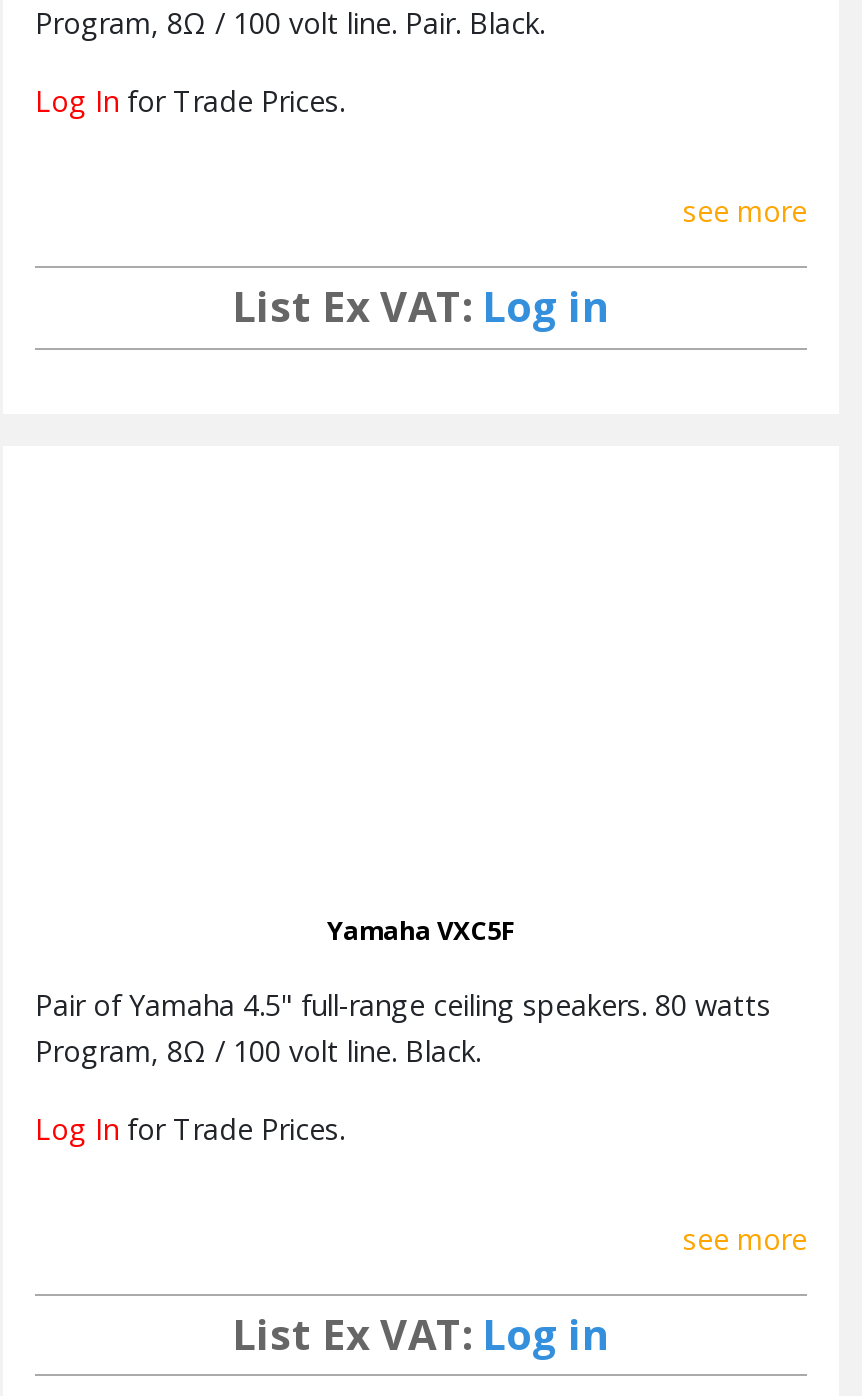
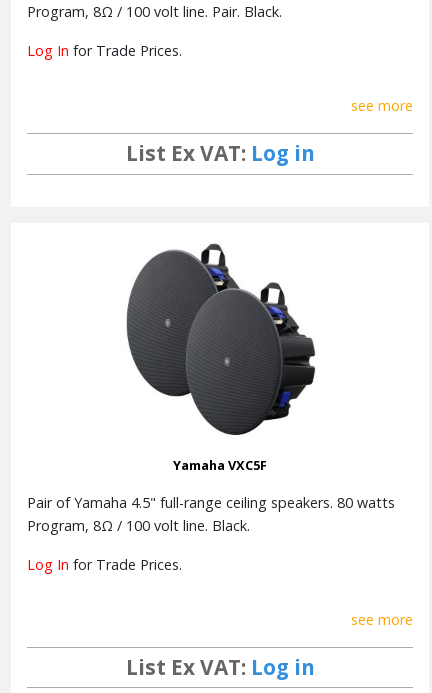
+ [image]
